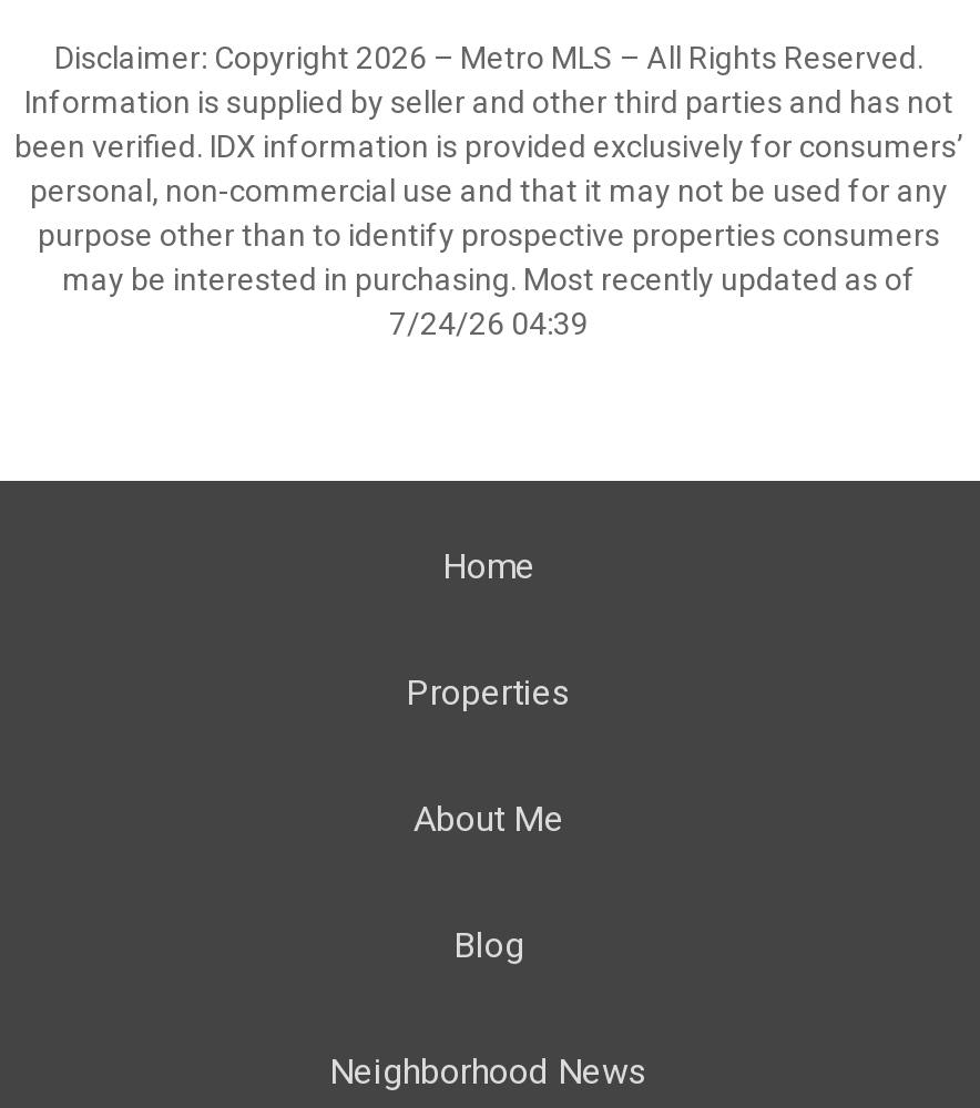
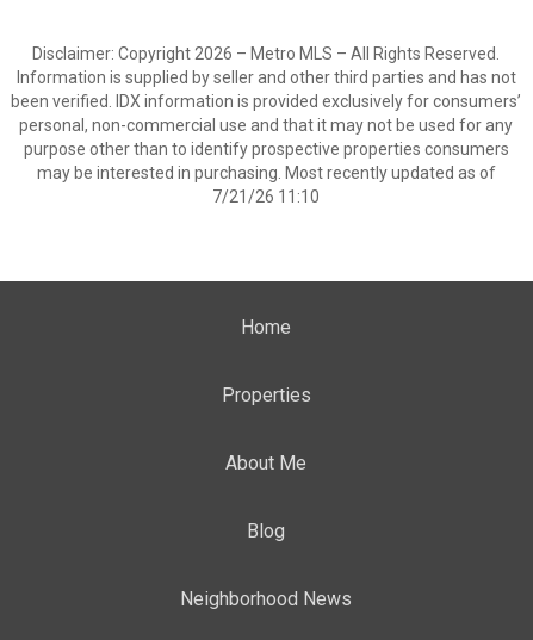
- 7/24/26 04:39
+ 7/21/26 11:10
